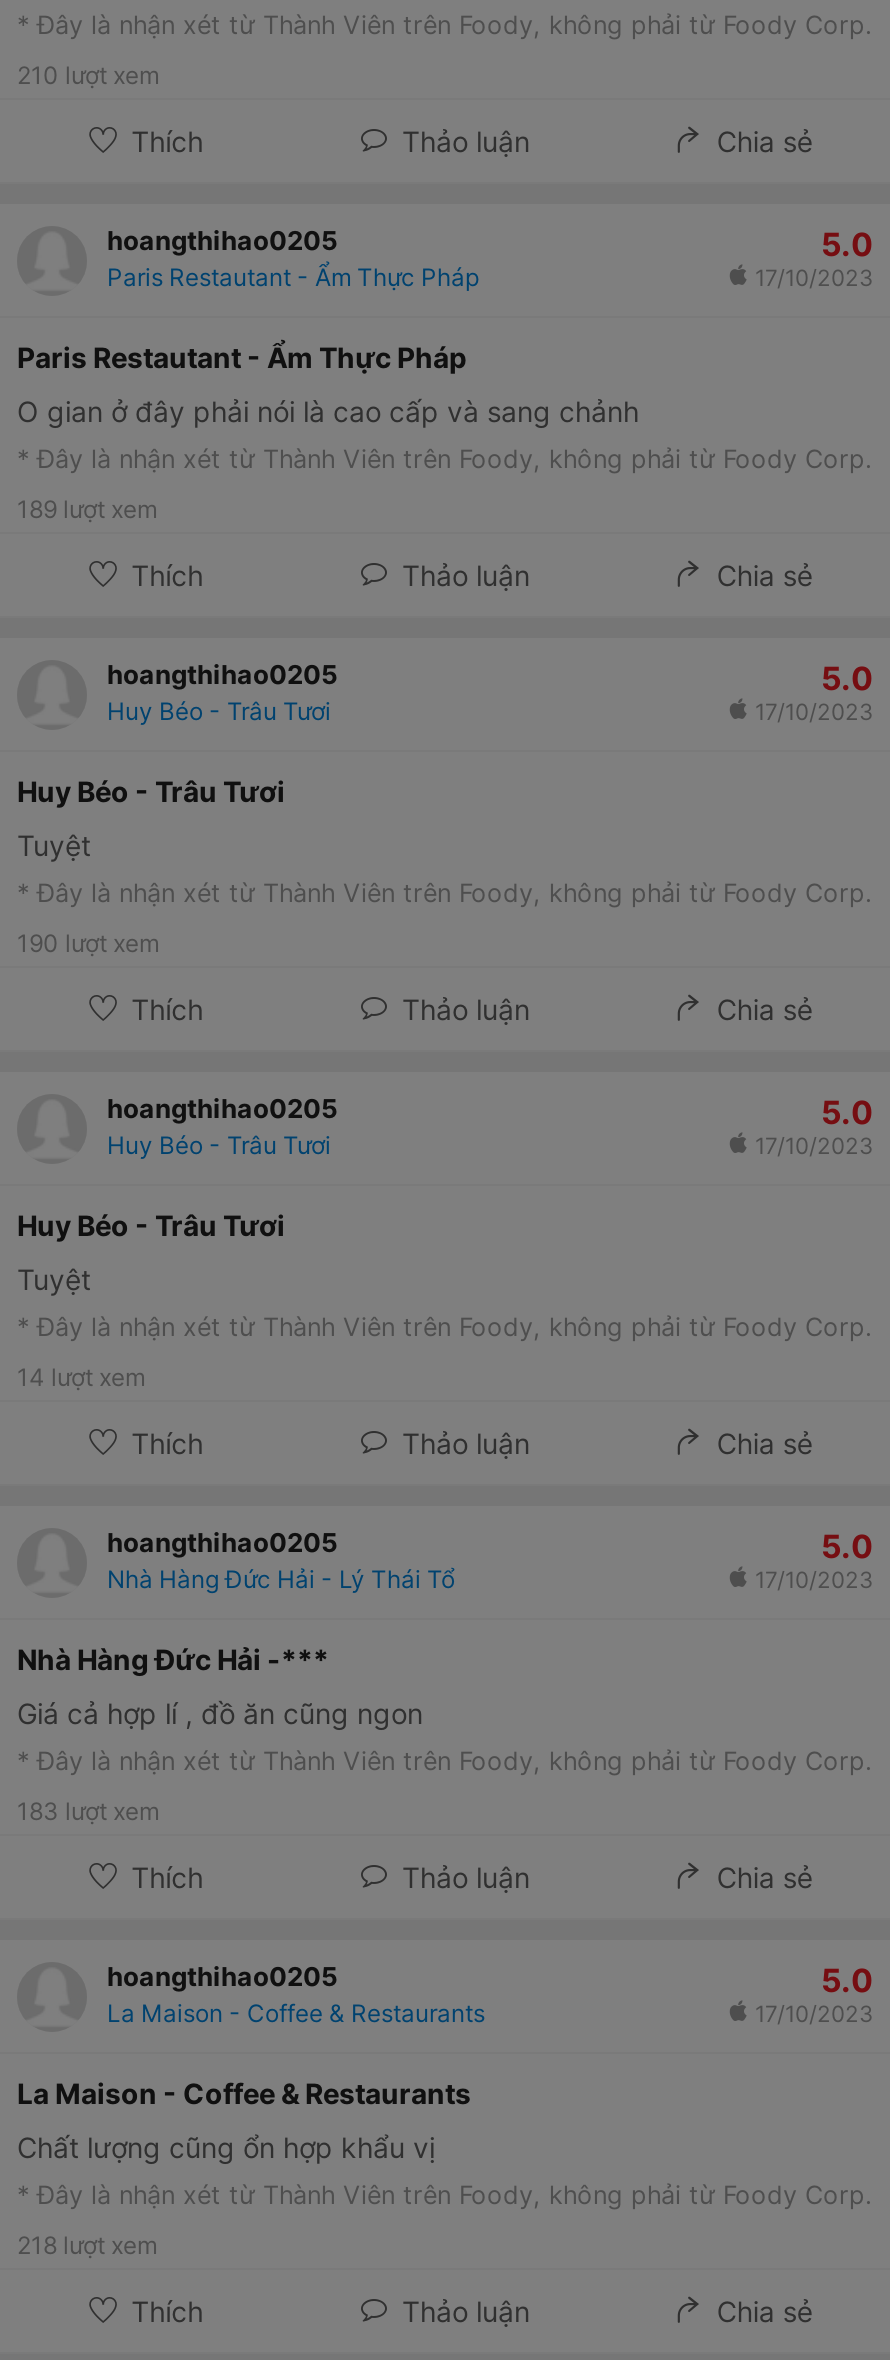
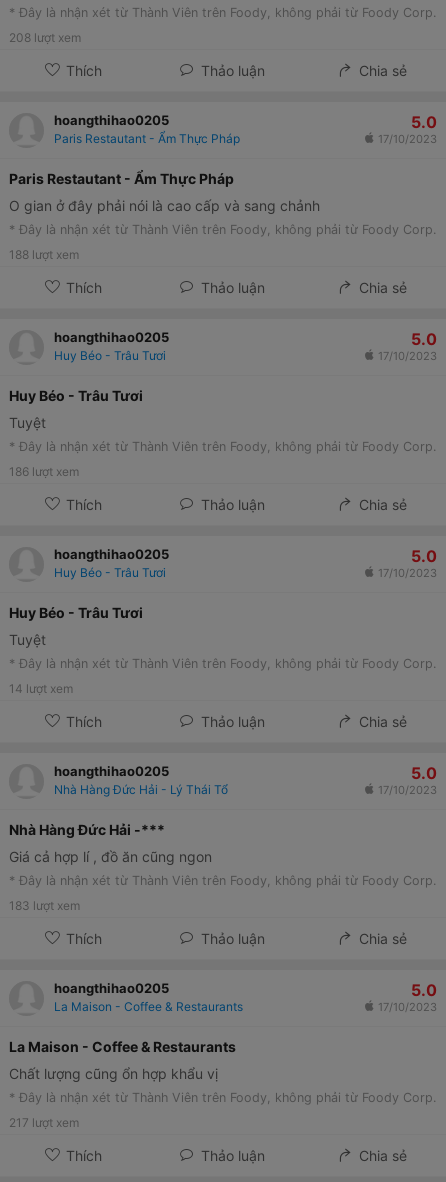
- 210 lượt xem
+ 208 lượt xem

- 189 lượt xem
+ 188 lượt xem

- 190 lượt xem
+ 186 lượt xem

- 218 lượt xem
+ 217 lượt xem
